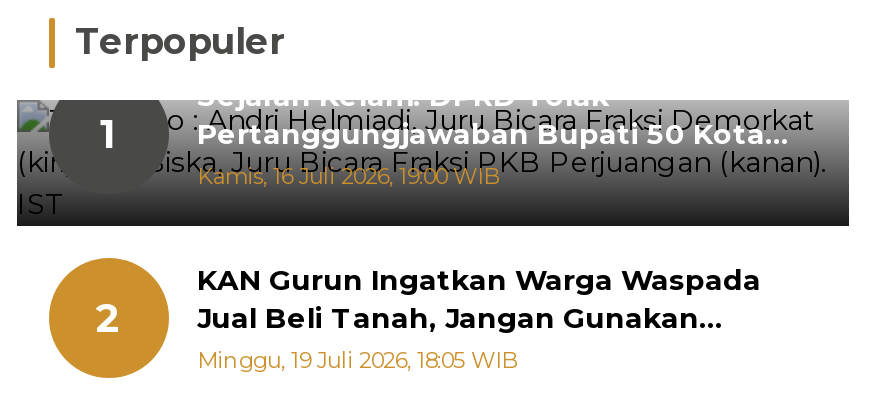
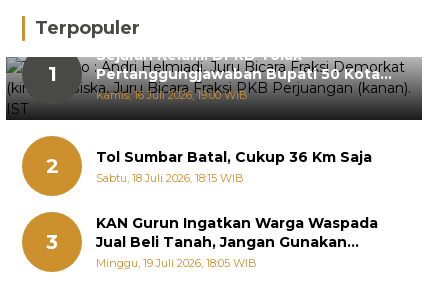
+ Tol Sumbar Batal, Cukup 36 Km Saja
+ Sabtu, 18 Juli 2026, 18:15 WIB
+ 3
